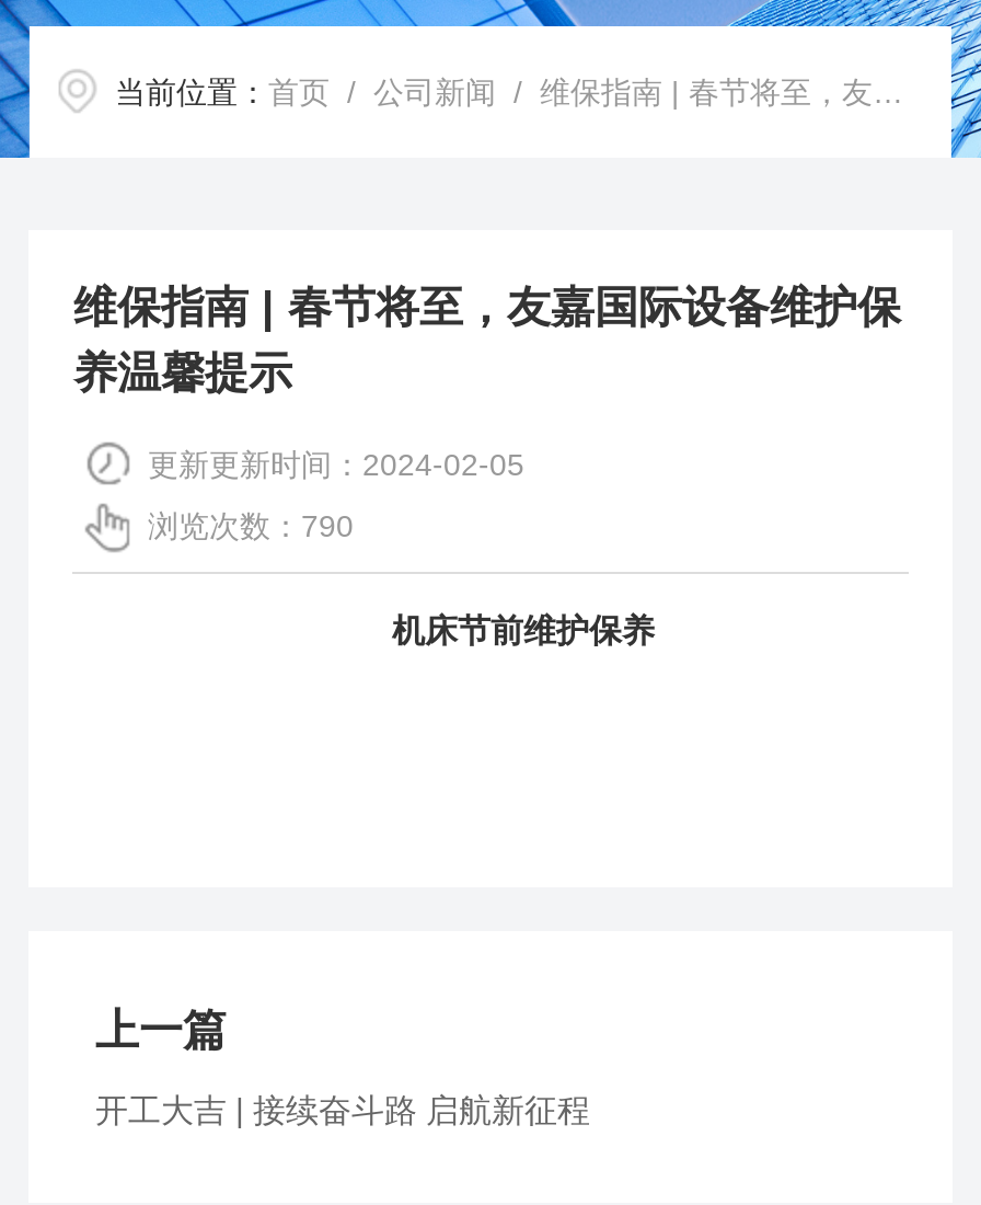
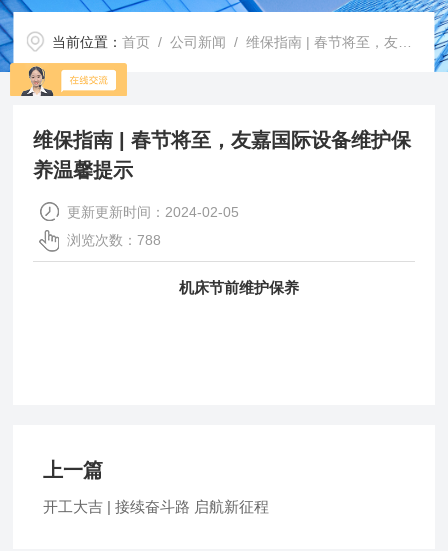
+ [image]

- 浏览次数：790
+ 浏览次数：788
